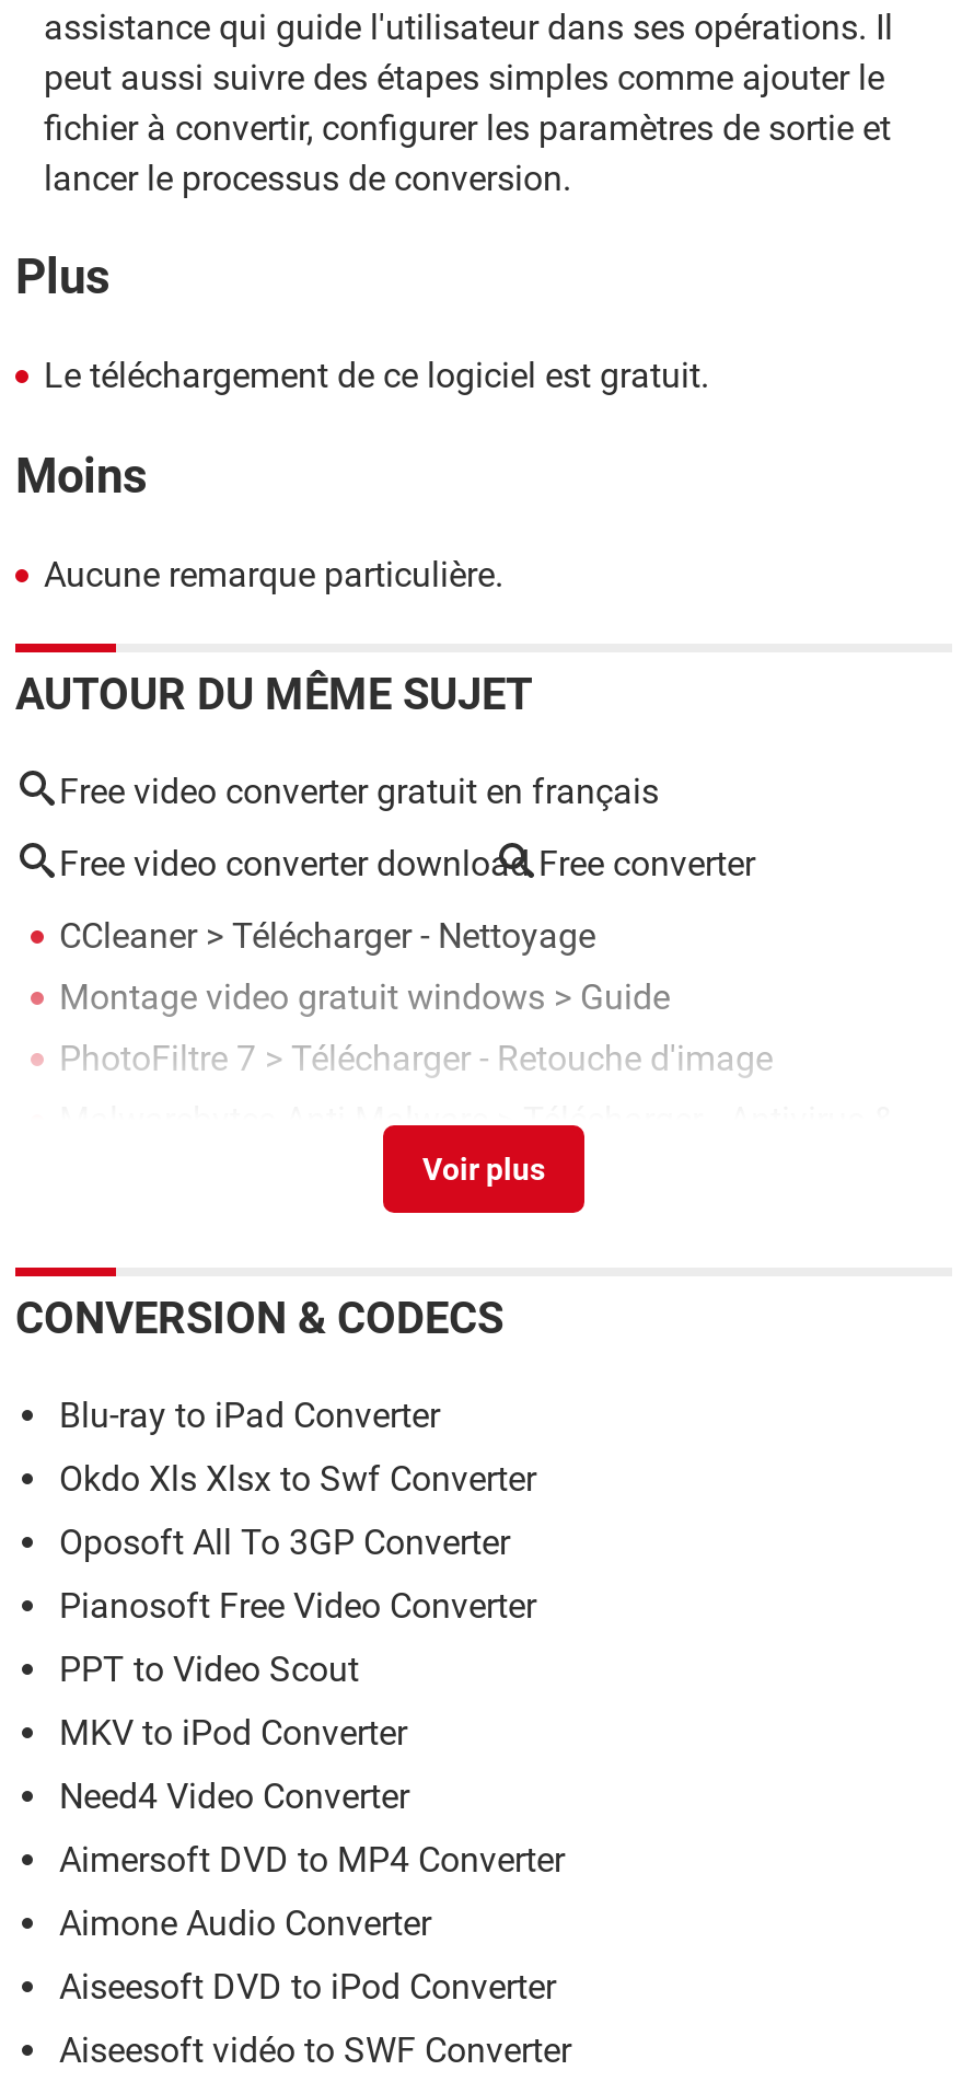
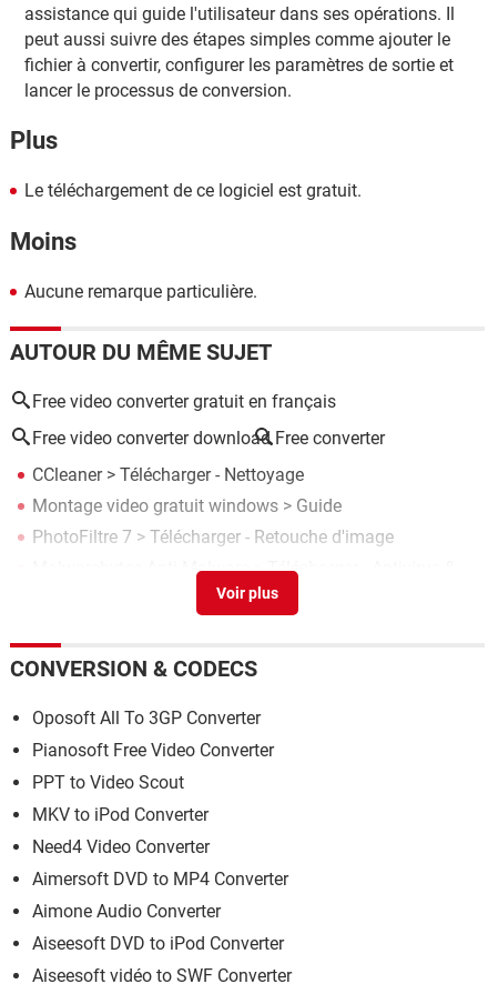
- Blu-ray to iPad Converter
- Okdo Xls Xlsx to Swf Converter
